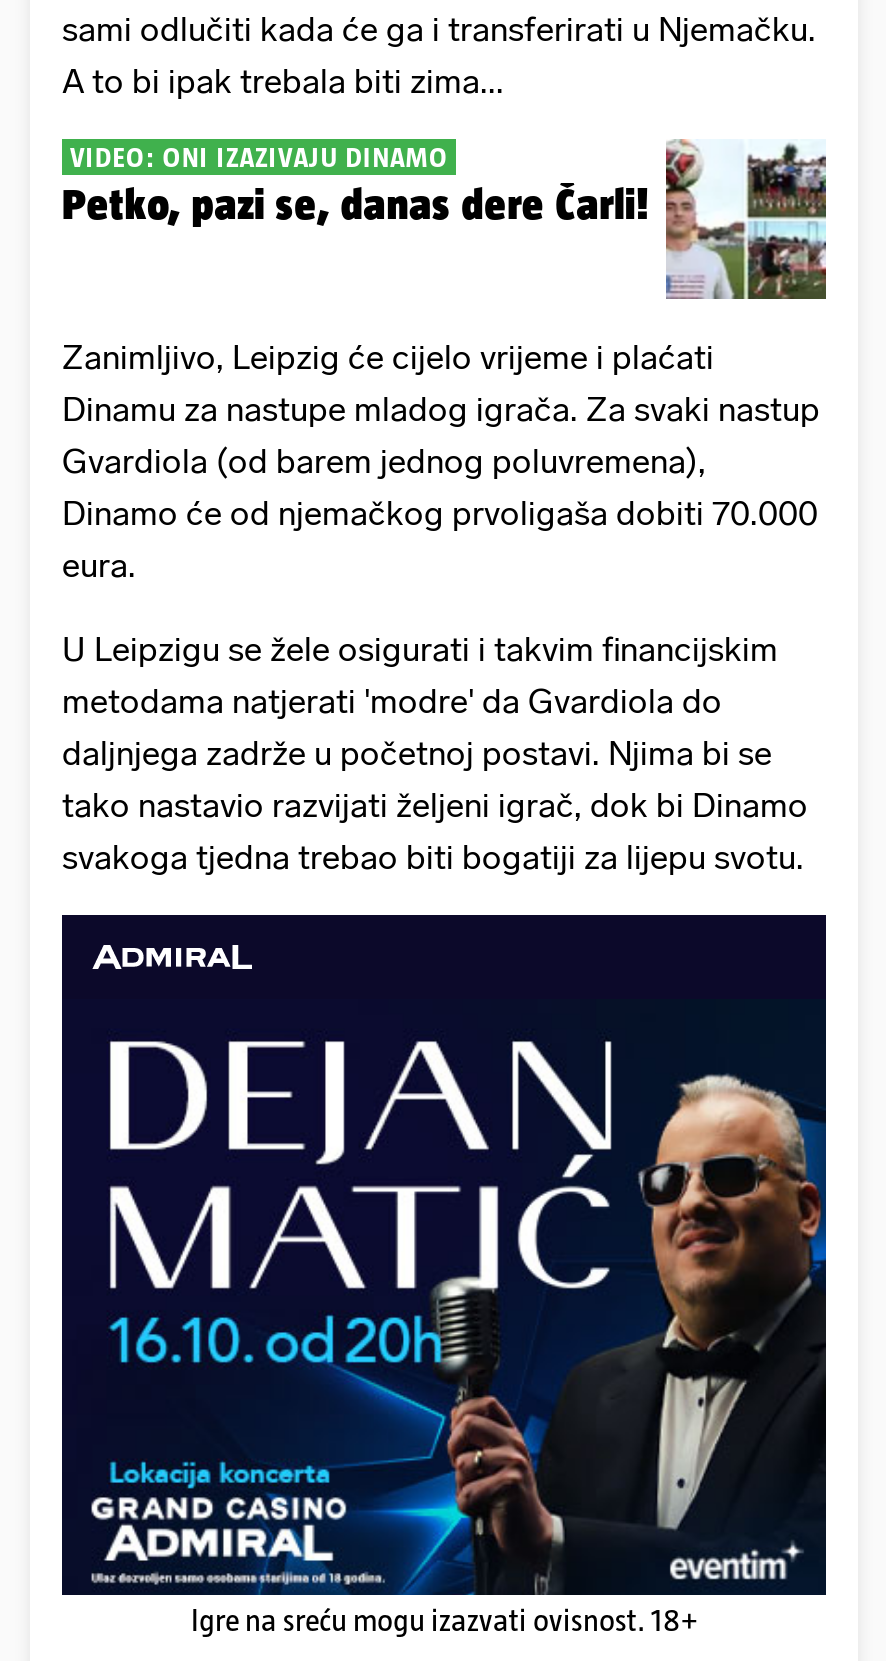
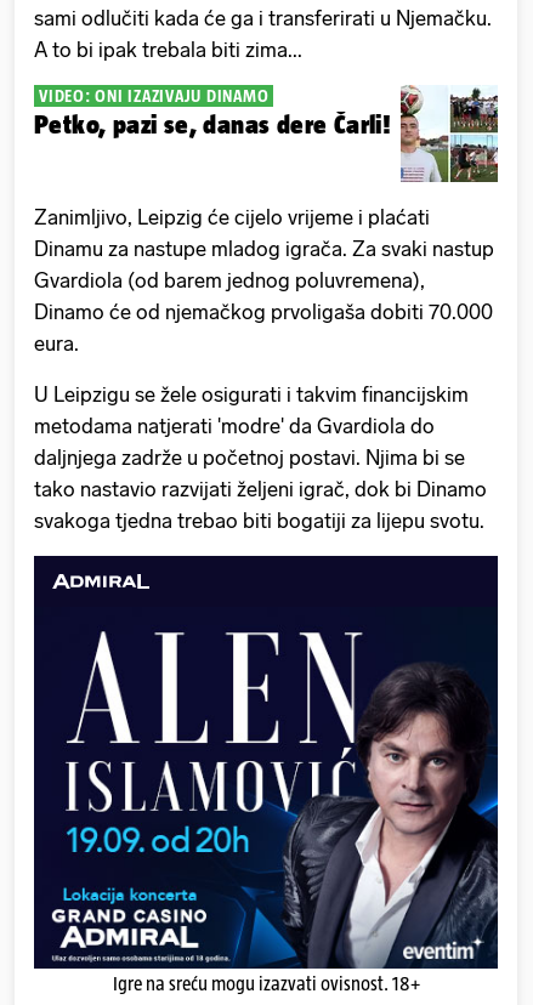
- [image]
+ [image]
